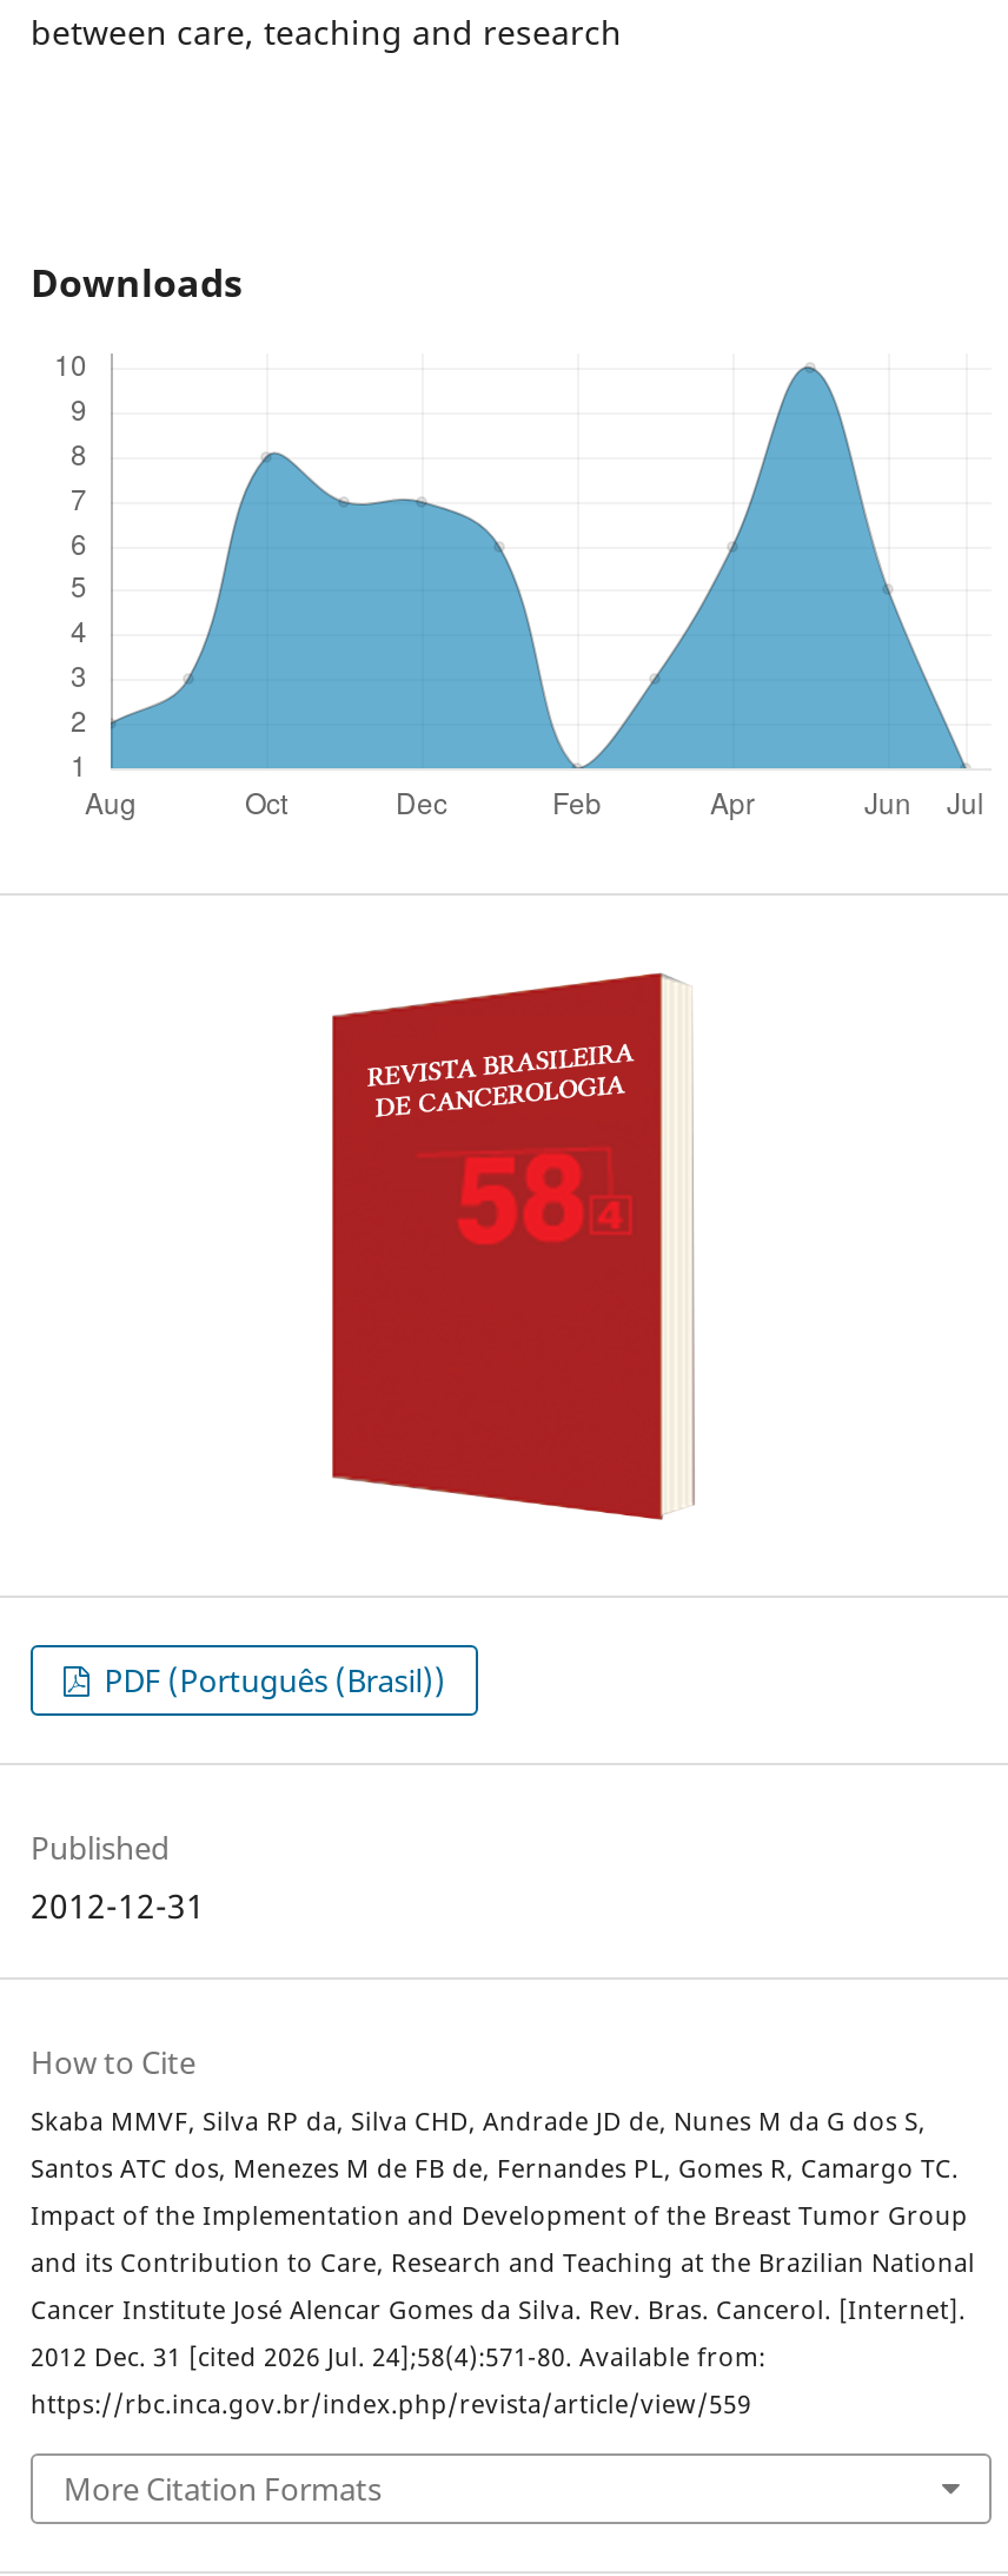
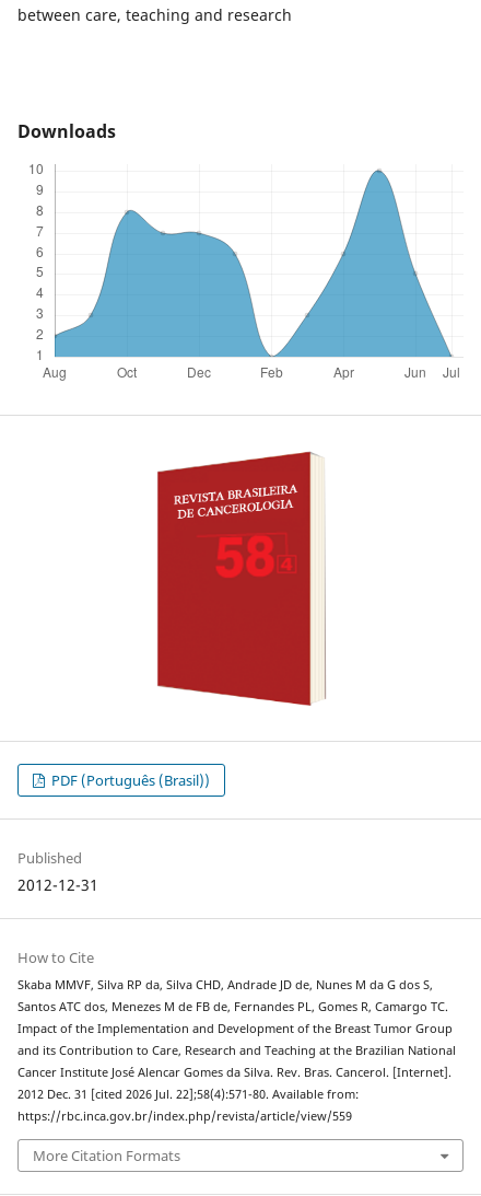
- 2012 Dec. 31 [cited 2026 Jul. 24];58(4):571-80. Available from:
+ 2012 Dec. 31 [cited 2026 Jul. 22];58(4):571-80. Available from:
